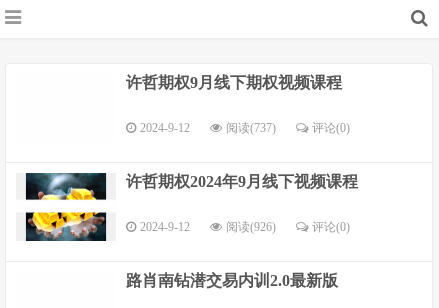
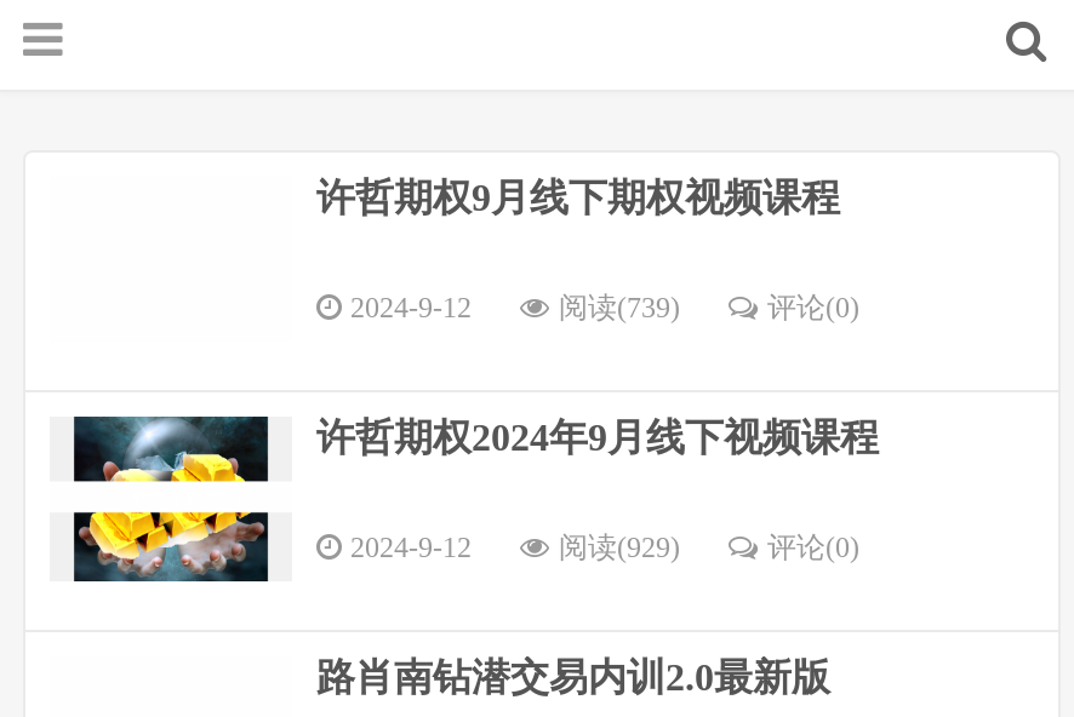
- 阅读(737)
+ 阅读(739)

- 阅读(926)
+ 阅读(929)
